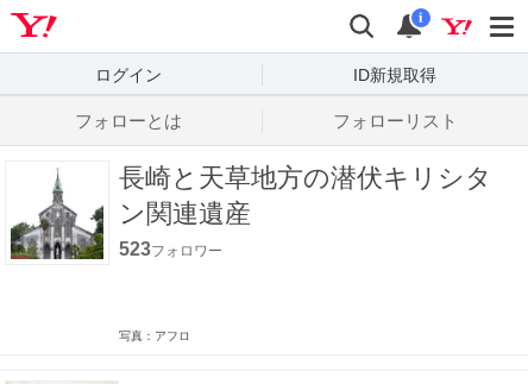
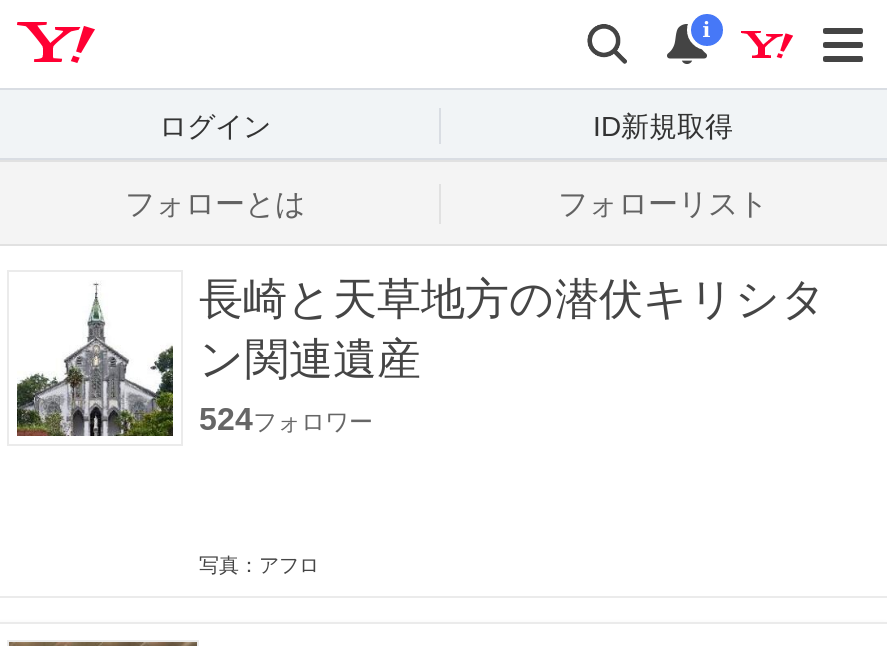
- 523フォロワー
+ 524フォロワー
